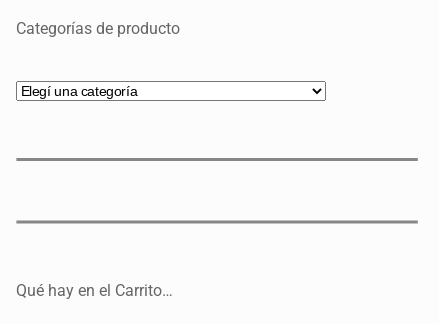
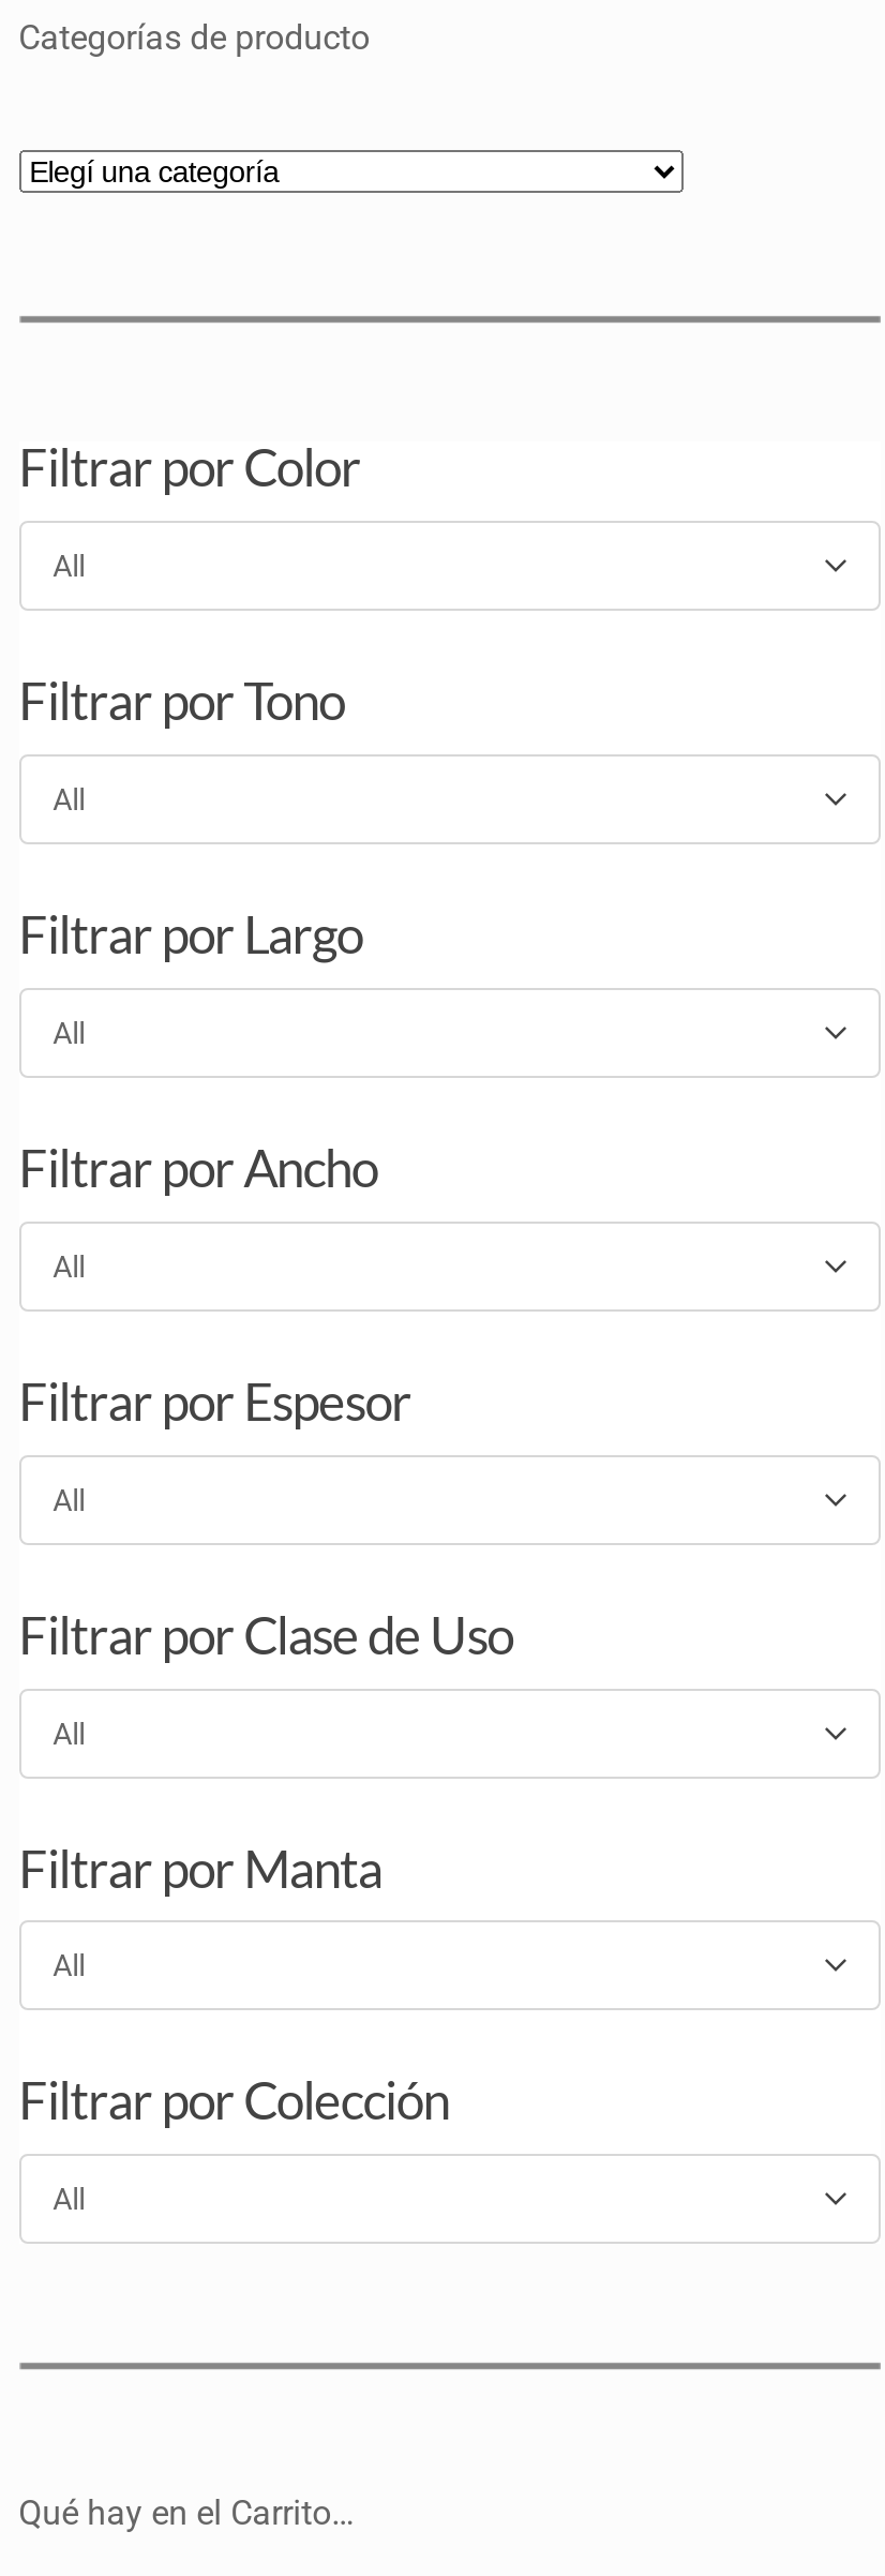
+ Filtrar por Color
+ All
+ Filtrar por Tono
+ All
+ Filtrar por Largo
+ All
+ Filtrar por Ancho
+ All
+ Filtrar por Espesor
+ All
+ Filtrar por Clase de Uso
+ All
+ Filtrar por Manta
+ All
+ Filtrar por Colección
+ All
